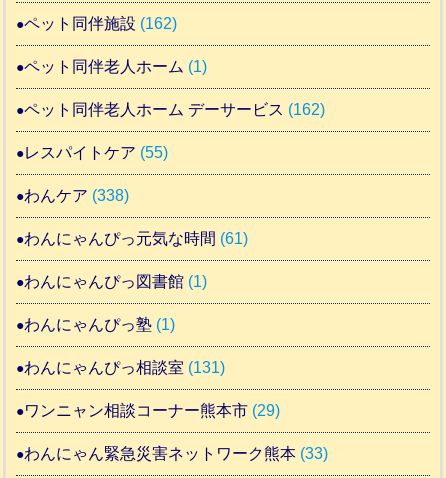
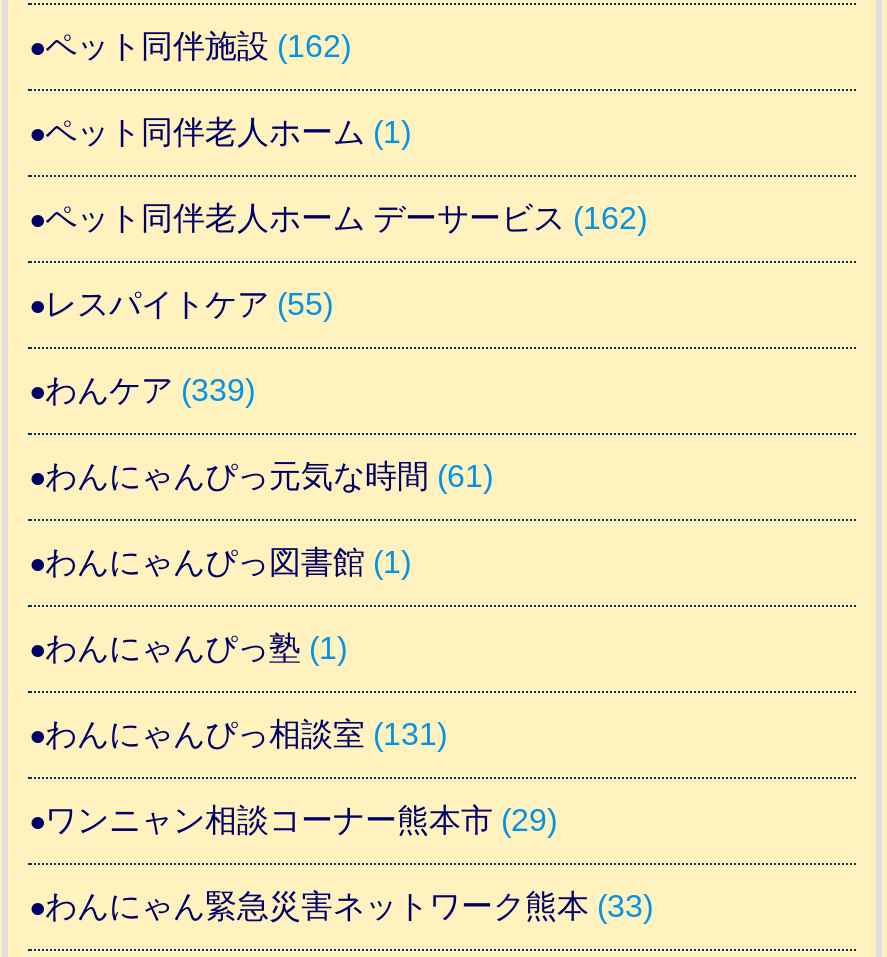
- わんケア(338)
+ わんケア(339)
